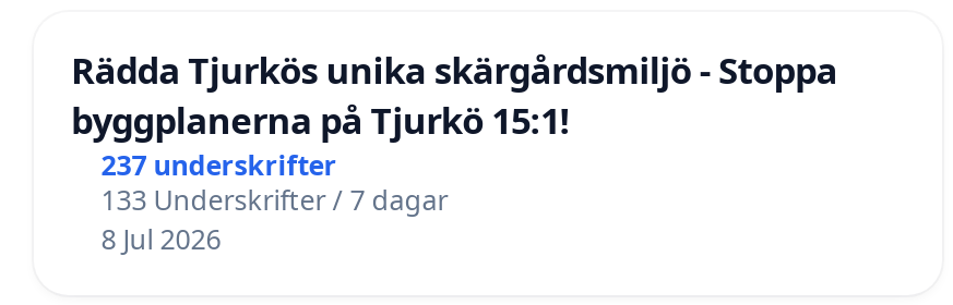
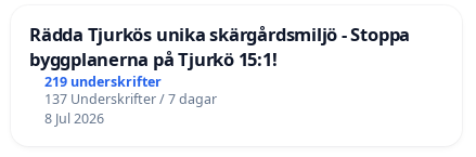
- 237 underskrifter
+ 219 underskrifter

- 133 Underskrifter / 7 dagar
+ 137 Underskrifter / 7 dagar
